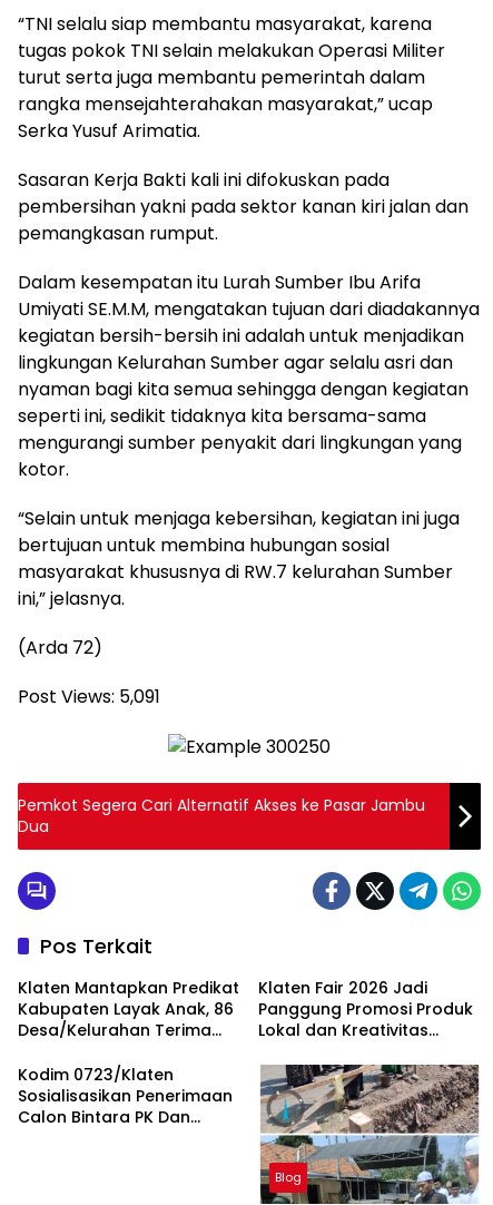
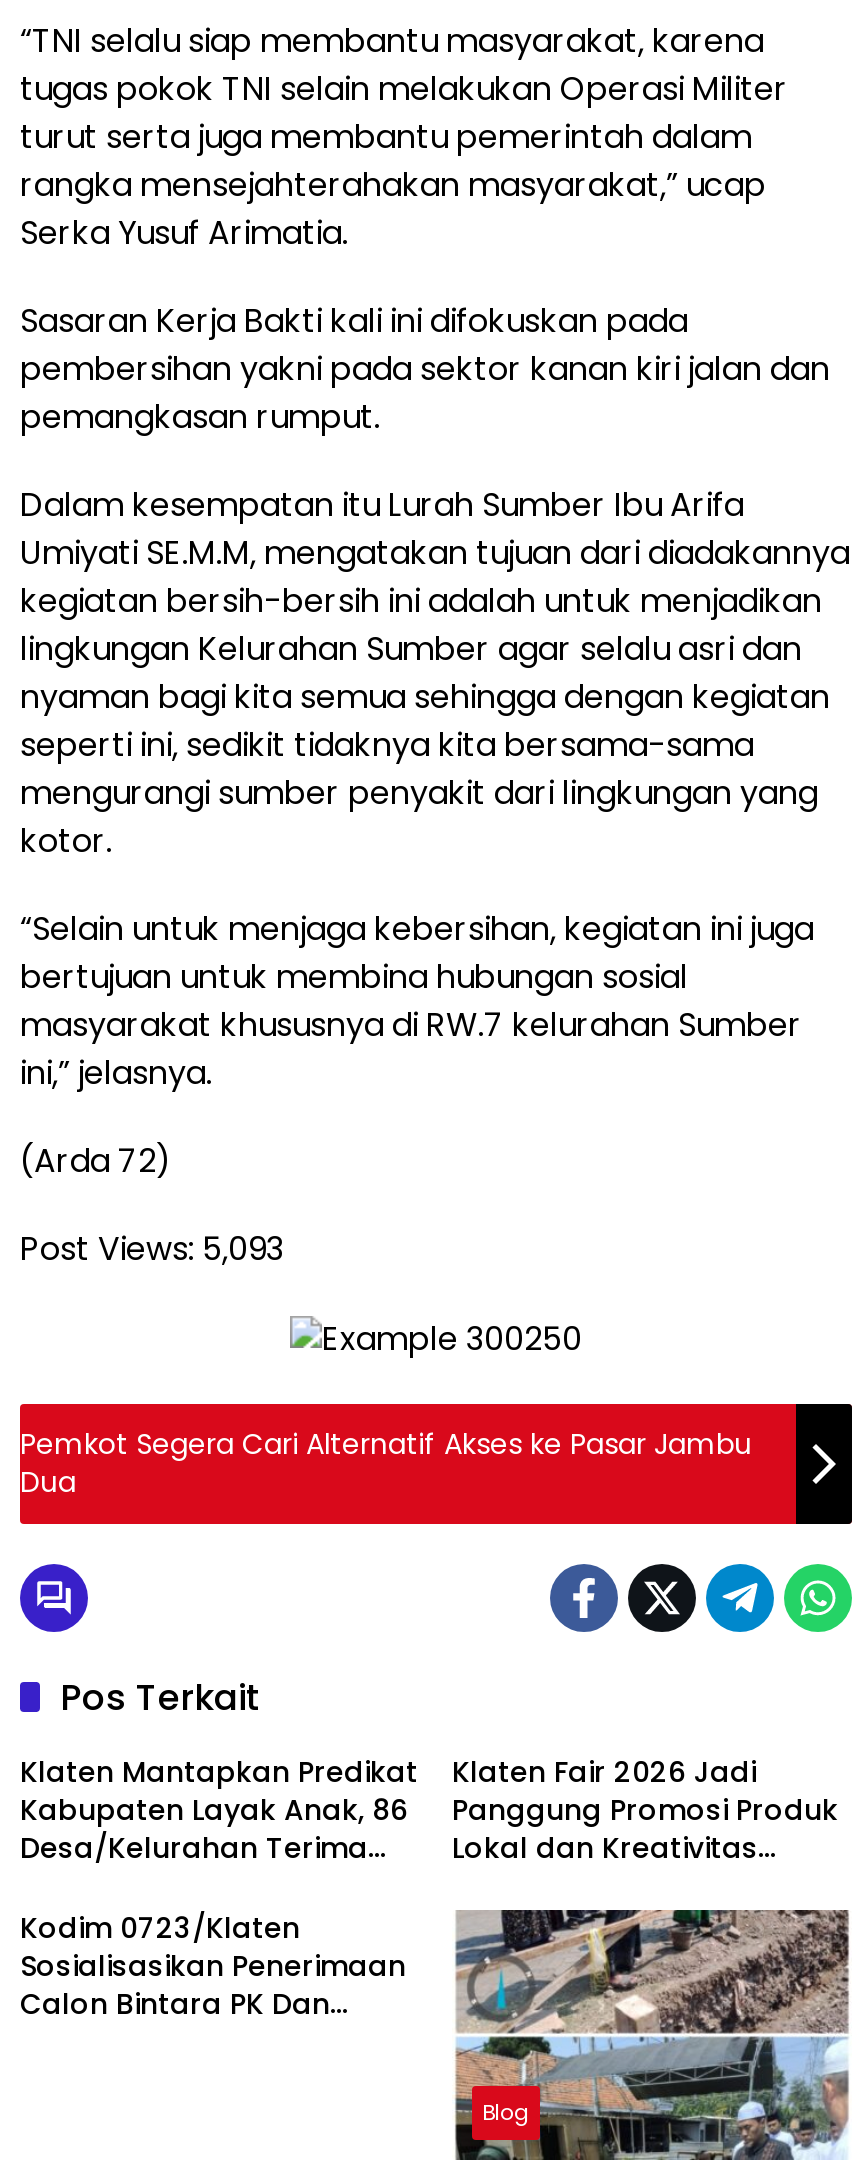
- Post Views: 5,091
+ Post Views: 5,093
